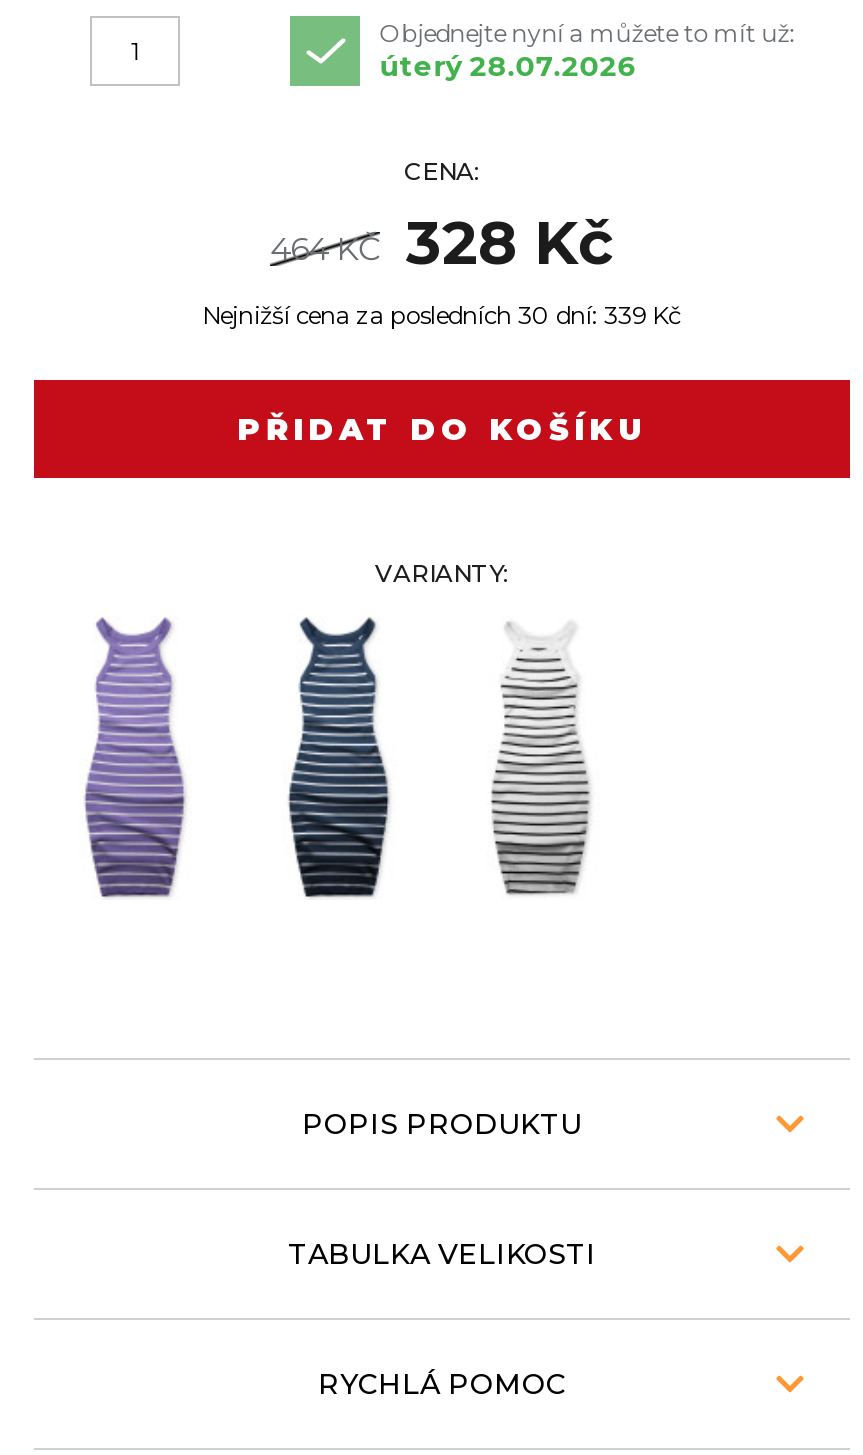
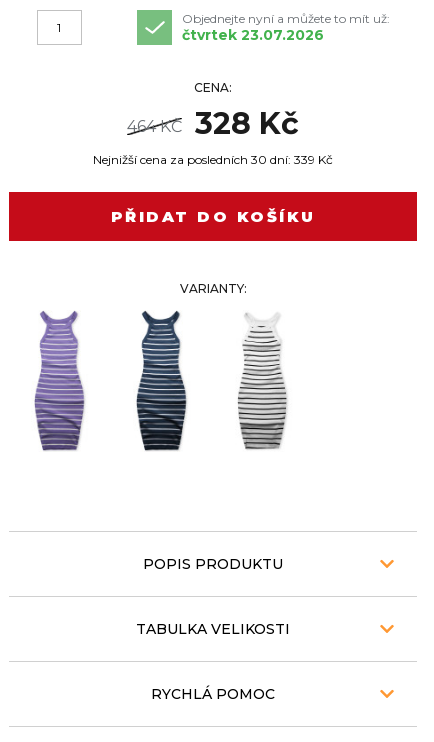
- úterý 28.07.2026
+ čtvrtek 23.07.2026
